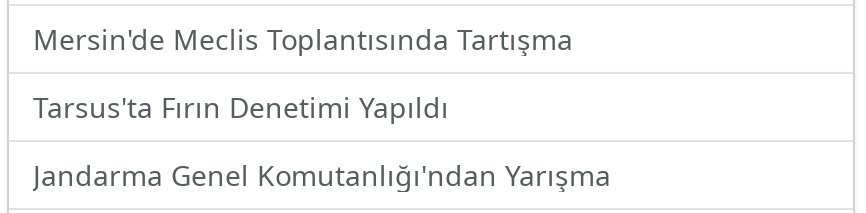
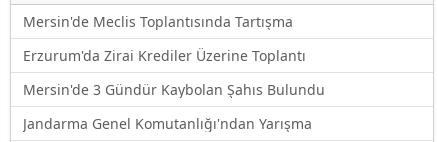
- Tarsus'ta Fırın Denetimi Yapıldı
+ Erzurum'da Zirai Krediler Üzerine Toplantı
+ Mersin'de 3 Gündür Kaybolan Şahıs Bulundu
